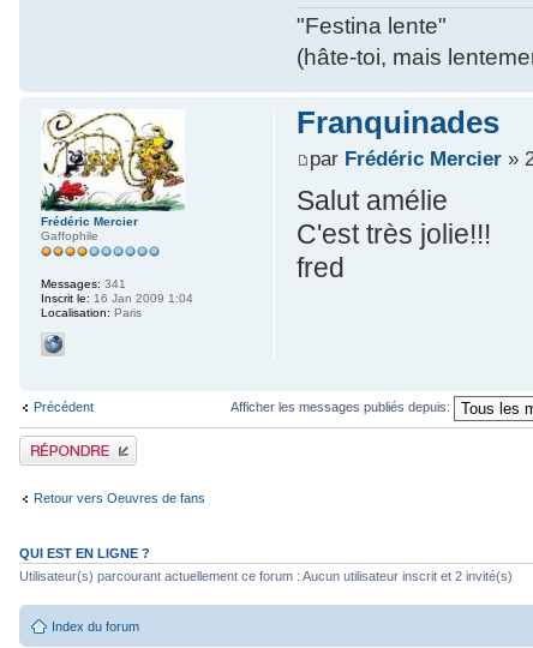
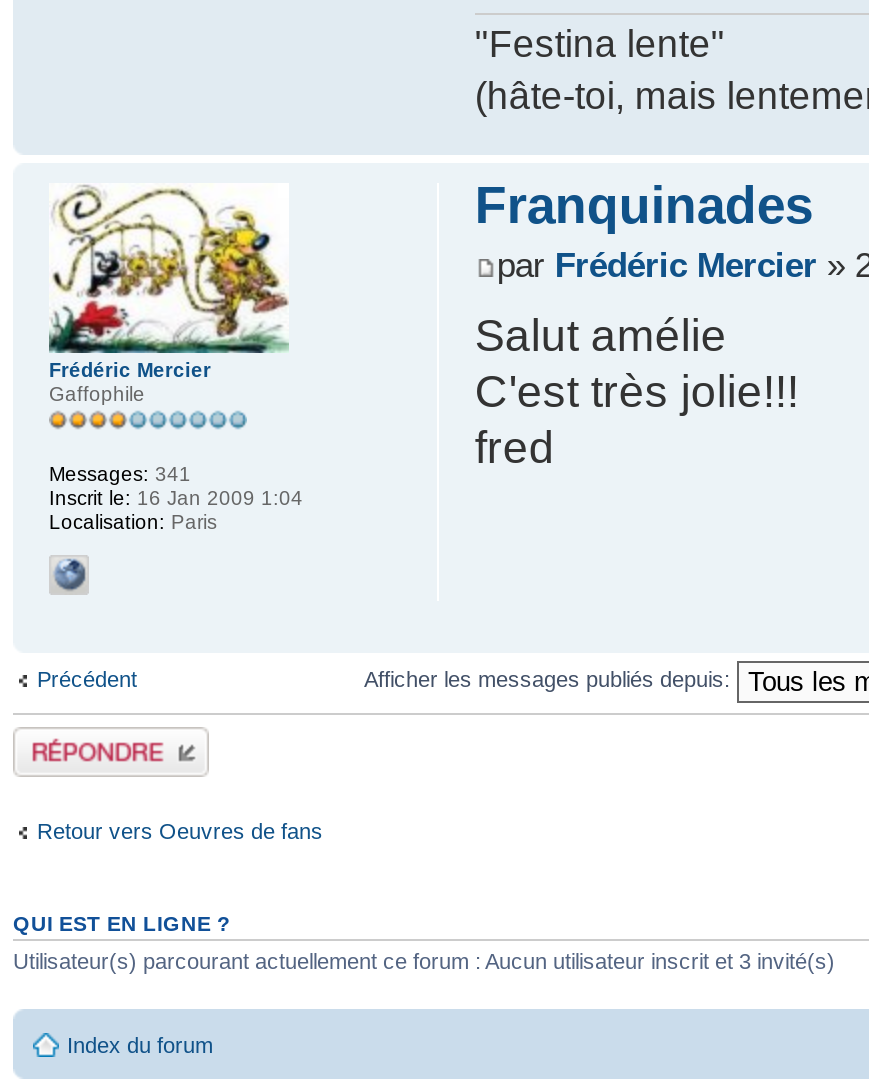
- Utilisateur(s) parcourant actuellement ce forum : Aucun utilisateur inscrit et 2 invité(s)
+ Utilisateur(s) parcourant actuellement ce forum : Aucun utilisateur inscrit et 3 invité(s)
